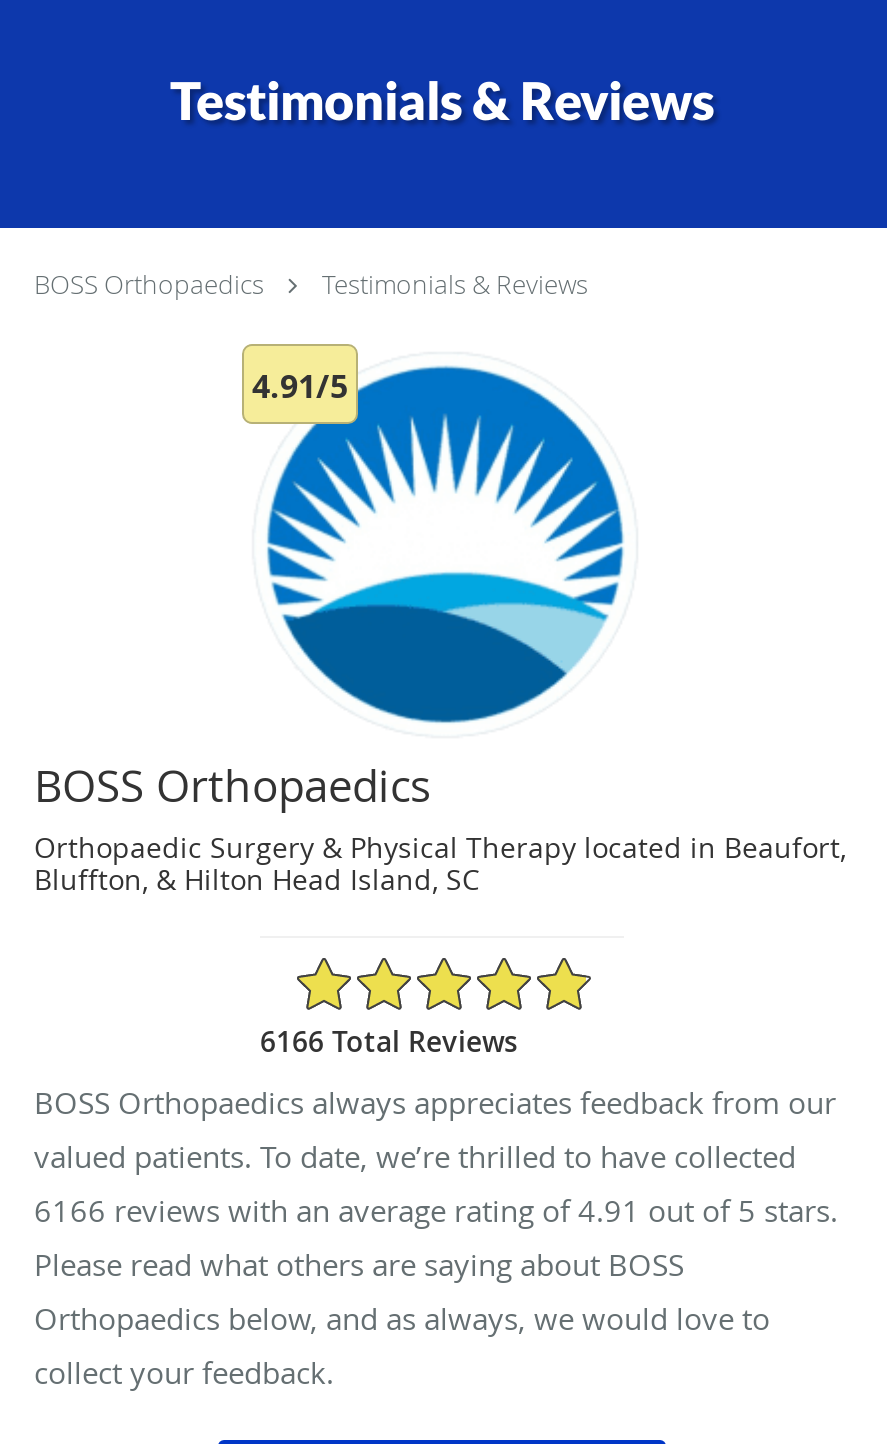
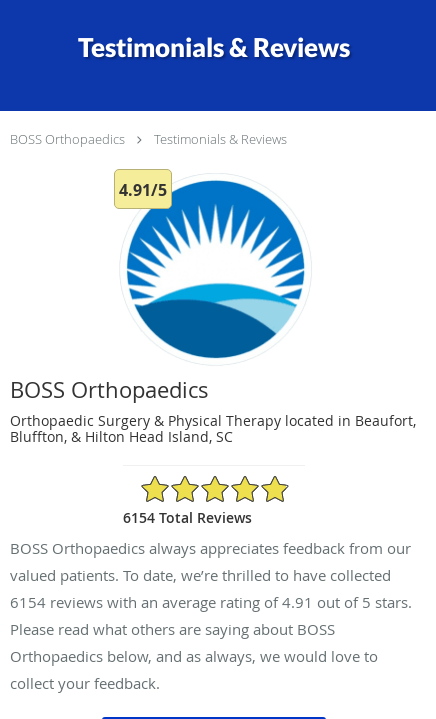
- 6166 Total Reviews
+ 6154 Total Reviews

- 6166 reviews with an average rating of 4.91 out of 5 stars.
+ 6154 reviews with an average rating of 4.91 out of 5 stars.
